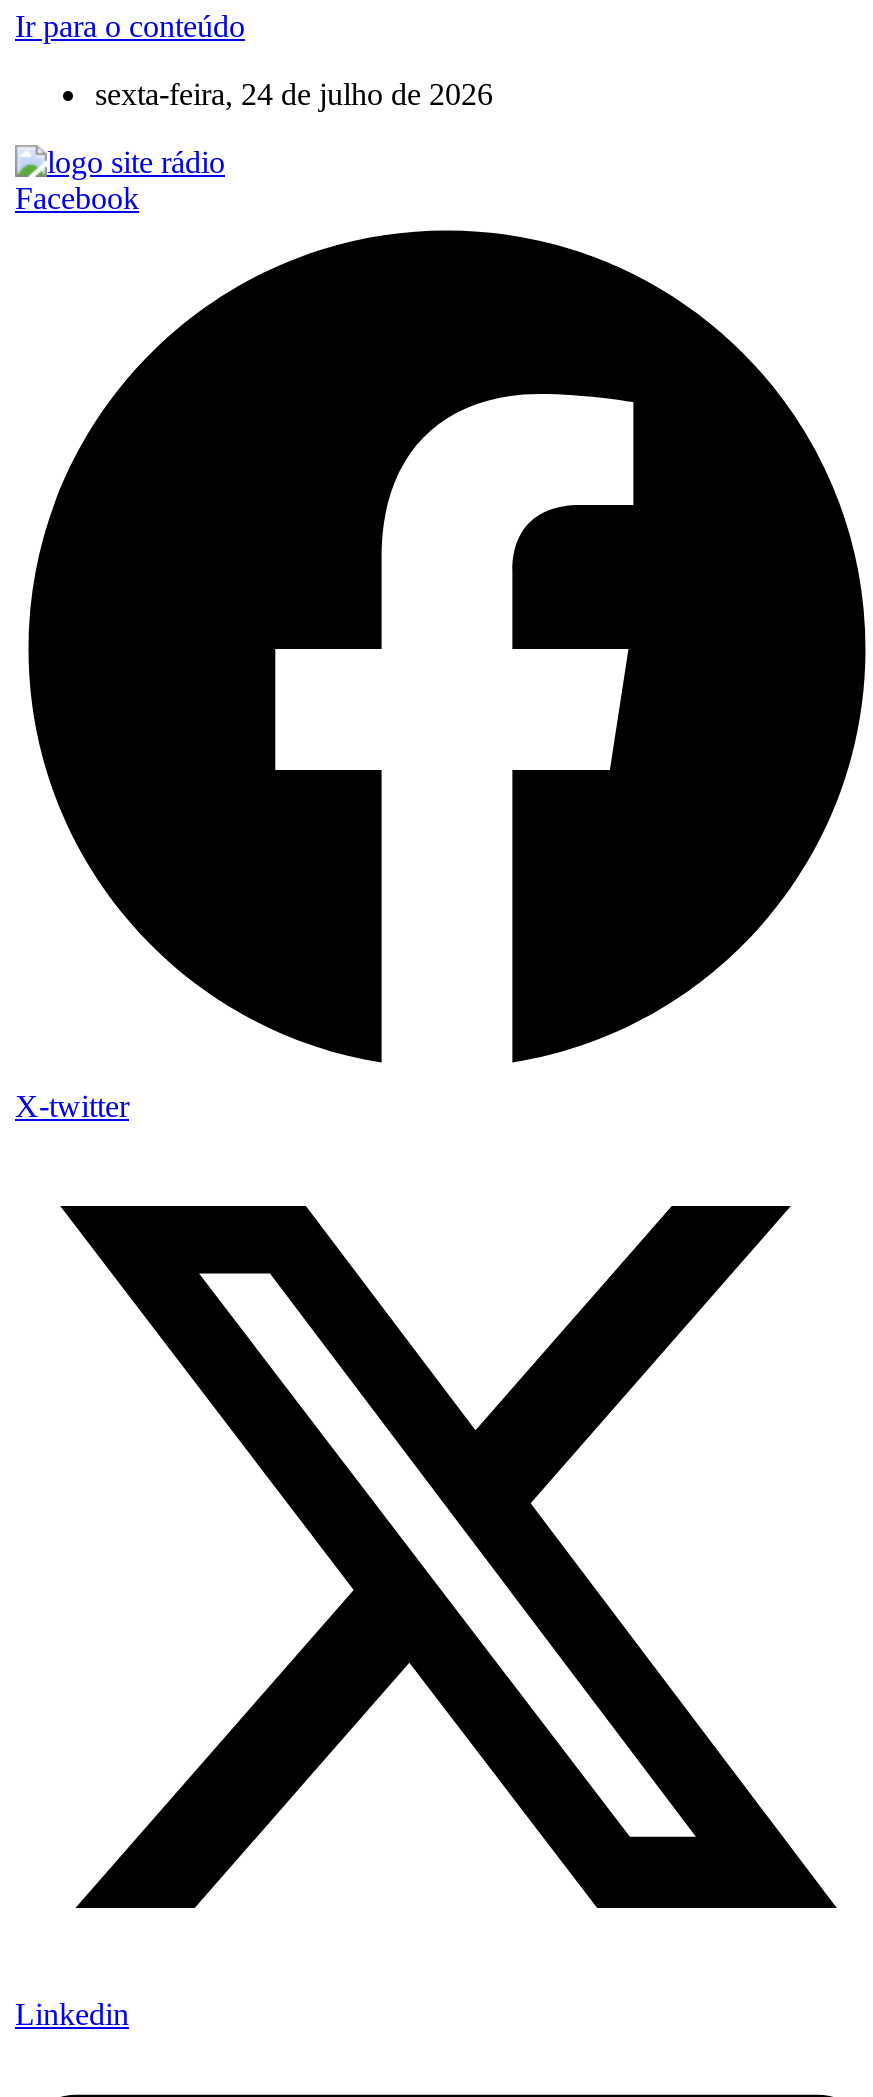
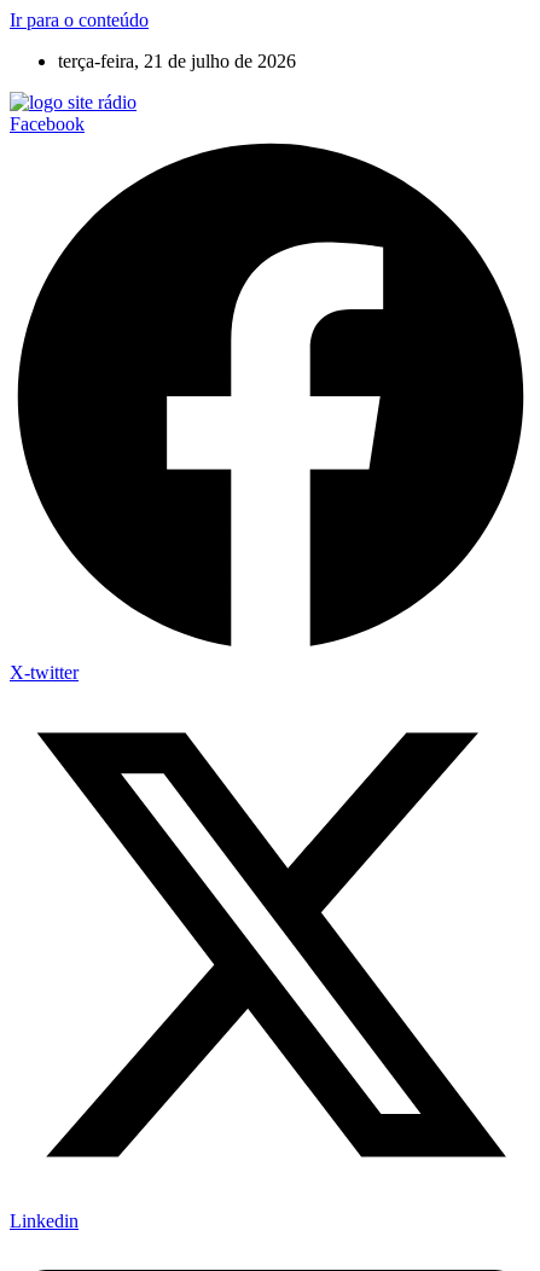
- sexta-feira, 24 de julho de 2026
+ terça-feira, 21 de julho de 2026
